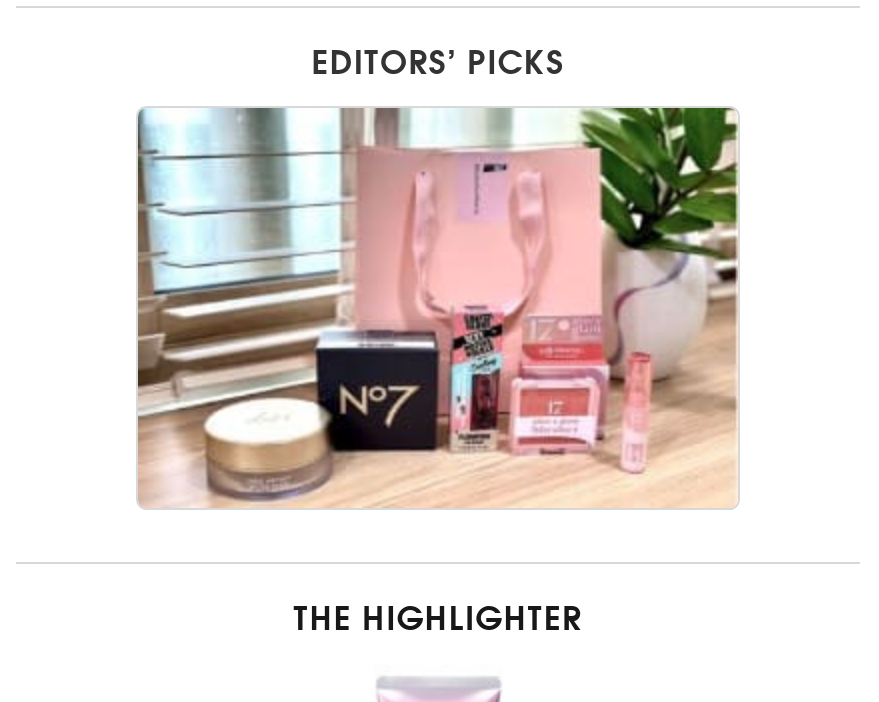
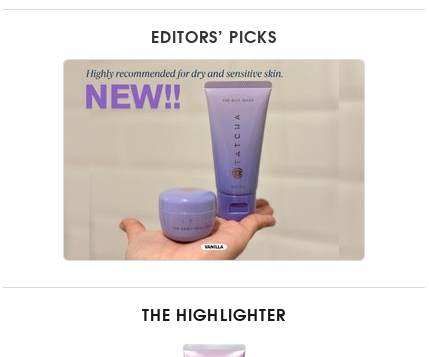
- [image]
+ [image]
